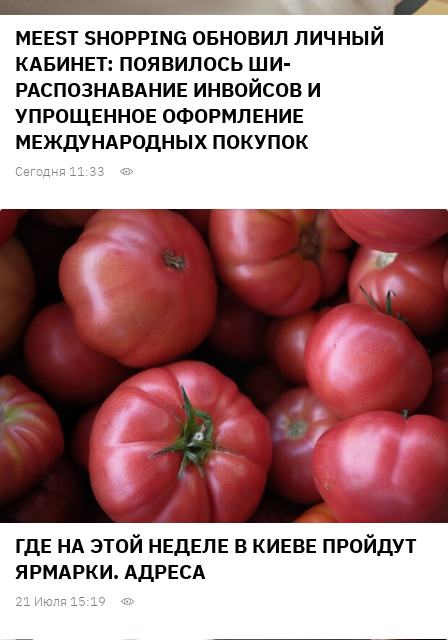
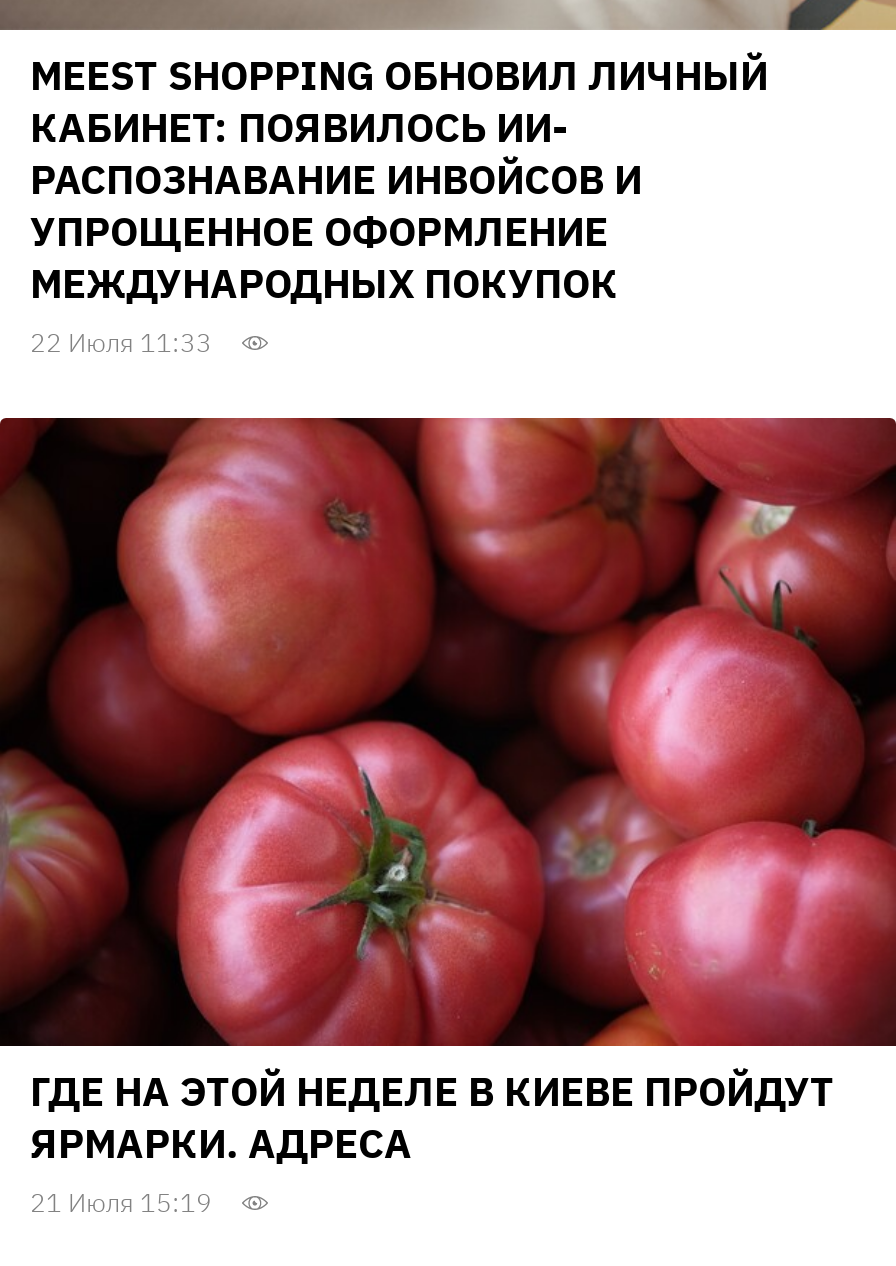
- КАБИНЕТ: ПОЯВИЛОСЬ ШИ-
+ КАБИНЕТ: ПОЯВИЛОСЬ ИИ-

- Сегодня 11:33
+ 22 Июля 11:33
